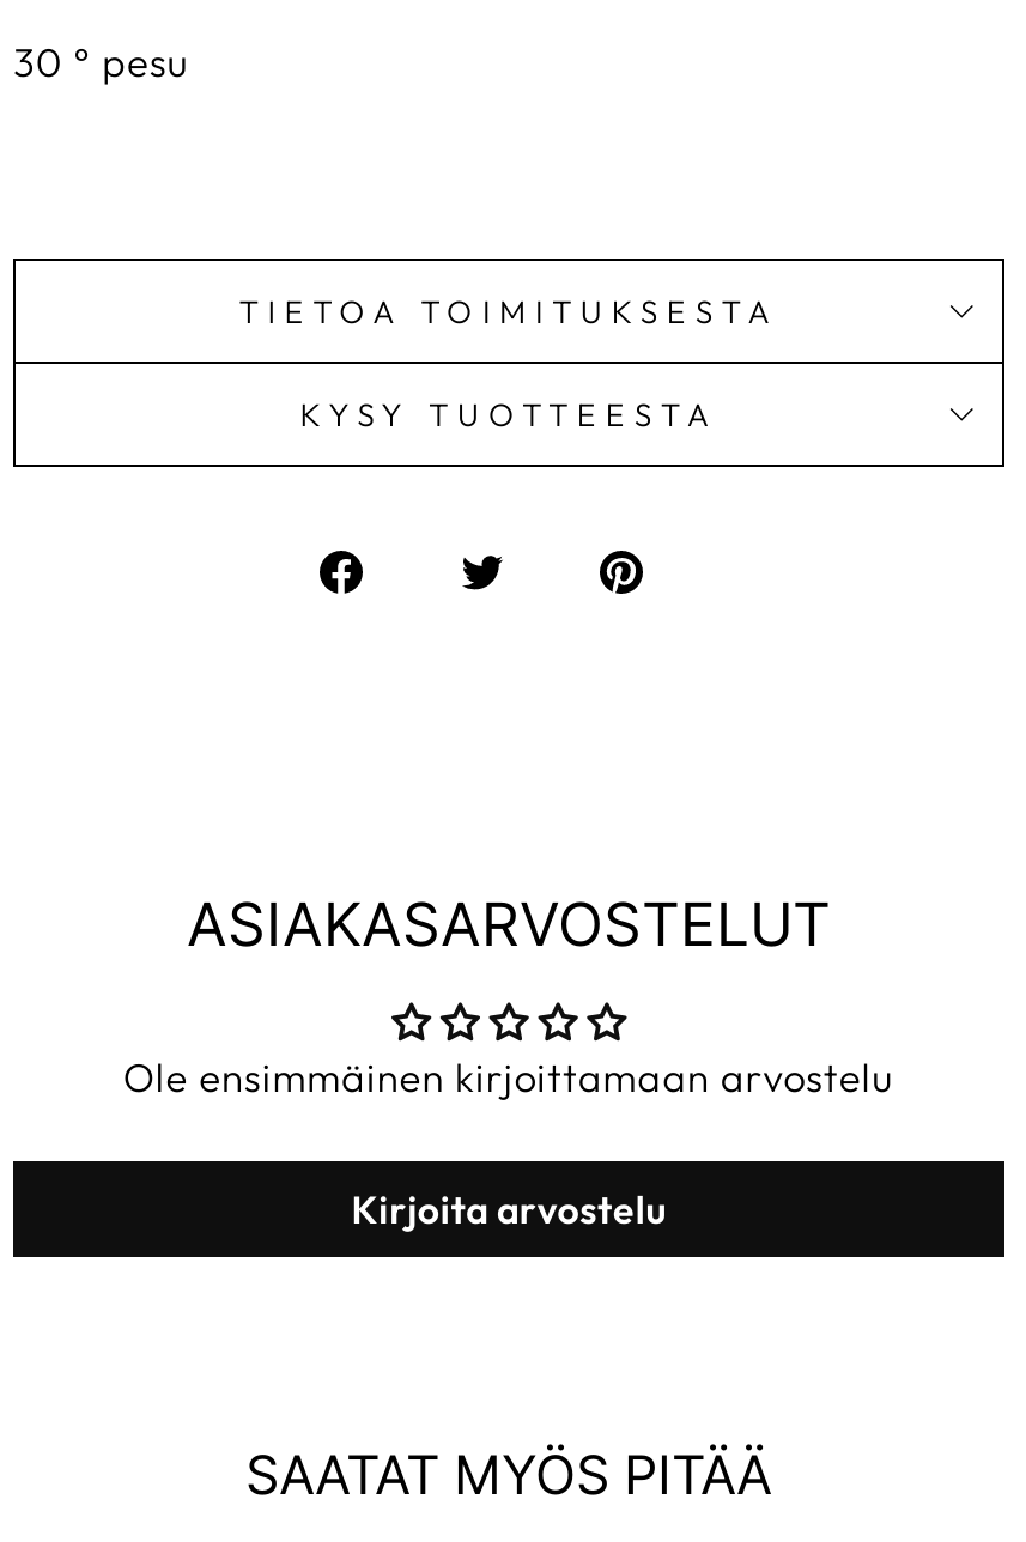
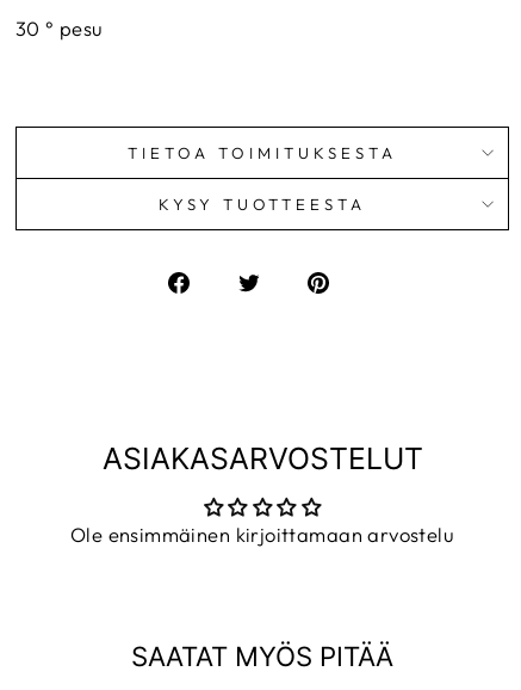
- Kirjoita arvostelu
